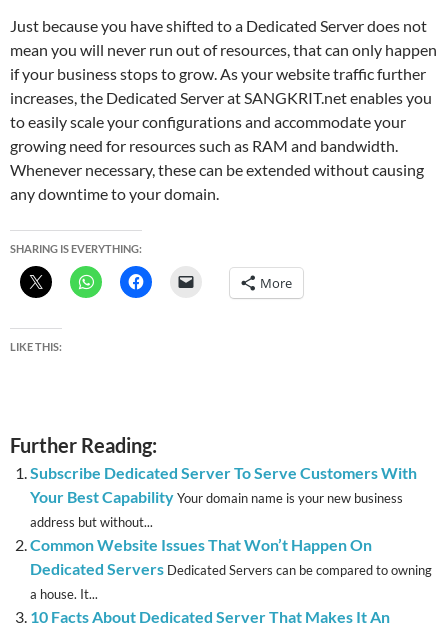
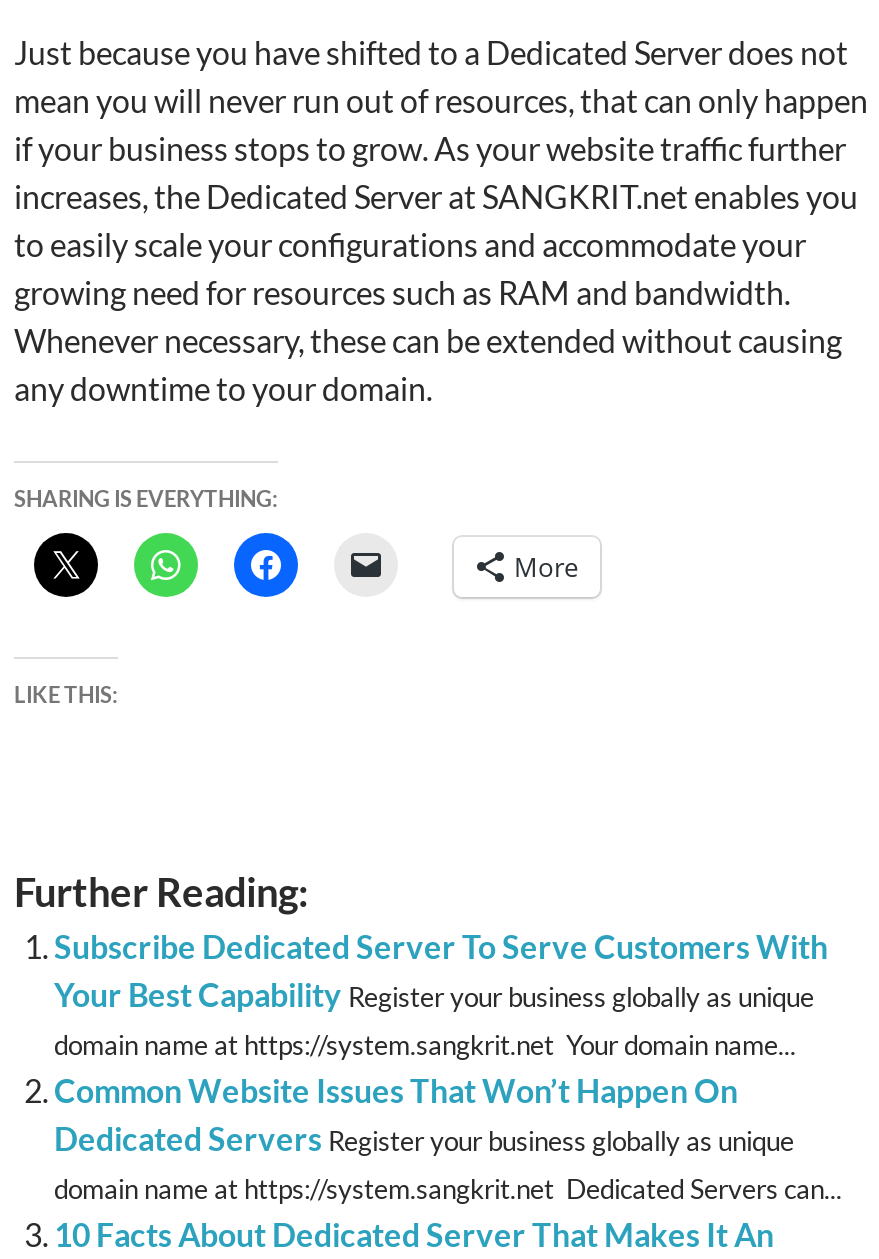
- Your Best Capability Your domain name is your new business
- address but without...
+ Your Best Capability Register your business globally as unique
+ domain name at https://system.sangkrit.net Your domain name...

- Dedicated Servers Dedicated Servers can be compared to owning
- a house. It...
+ Dedicated Servers Register your business globally as unique
+ domain name at https://system.sangkrit.net Dedicated Servers can...
